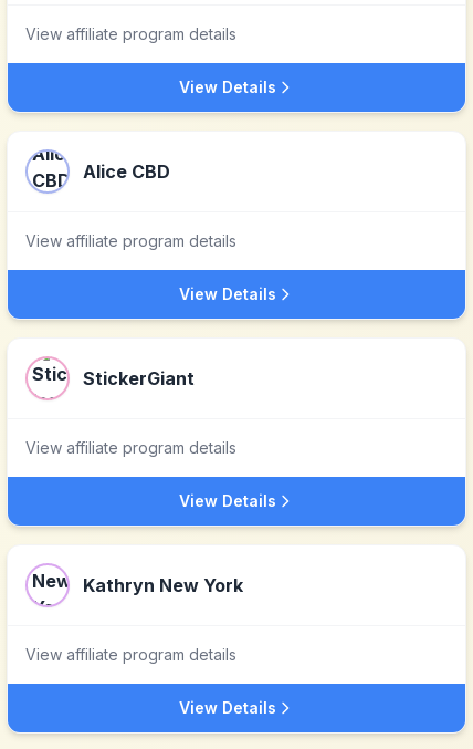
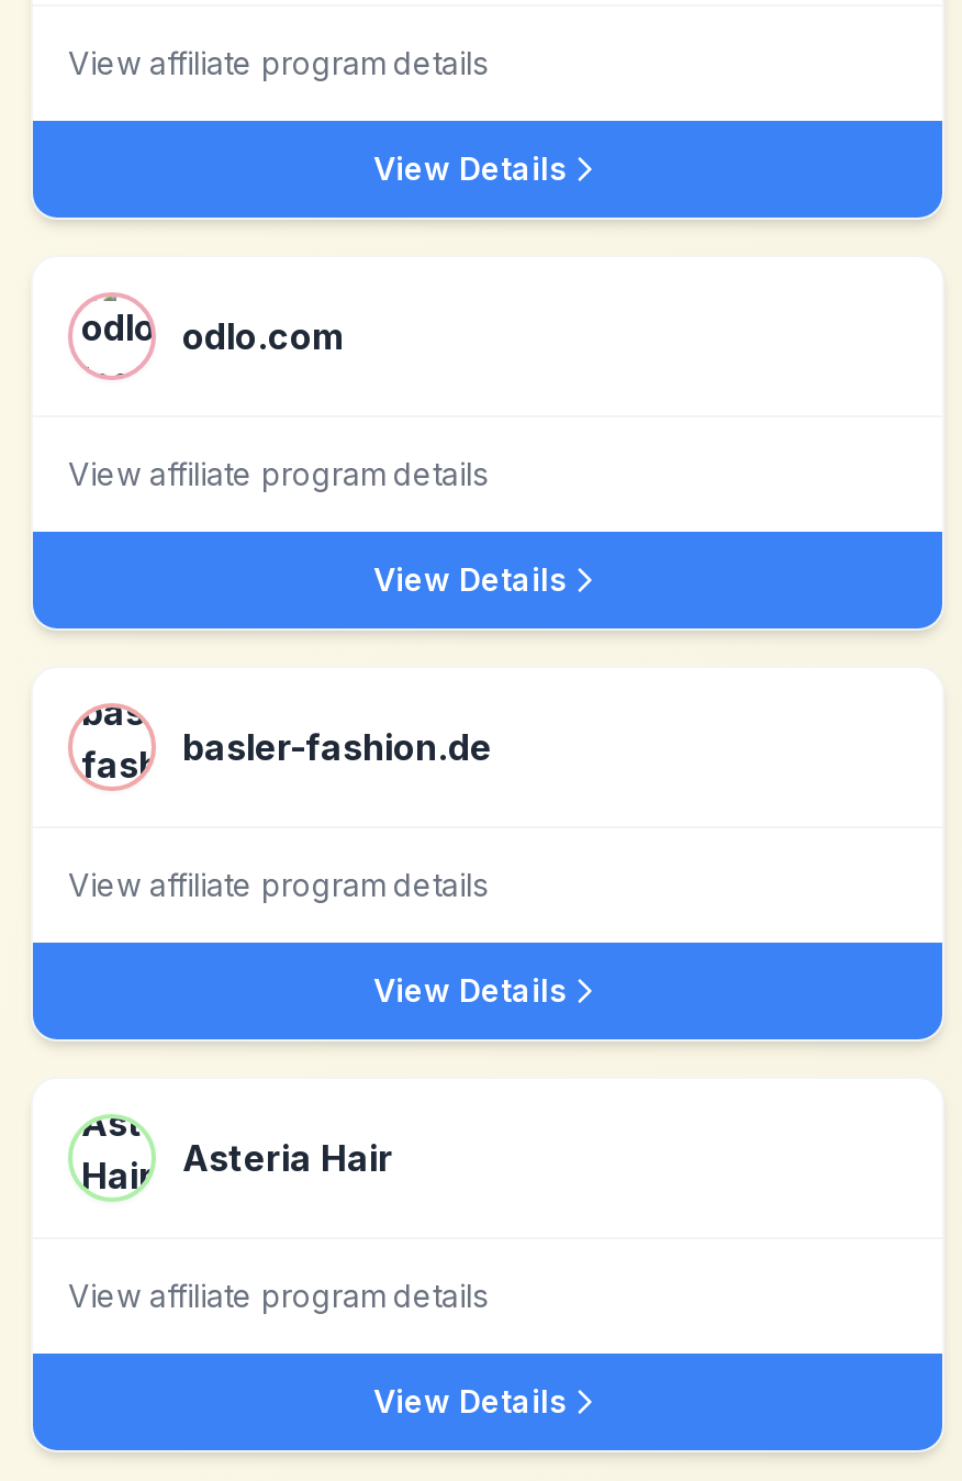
- [image]
- Alice CBD
+ [image]
+ odlo.com

- [image]
- StickerGiant
+ [image]
+ basler-fashion.de

- [image]
- Kathryn New York
+ [image]
+ Asteria Hair
